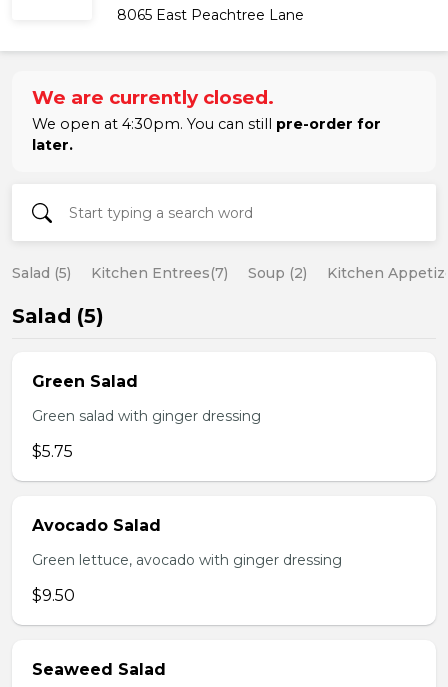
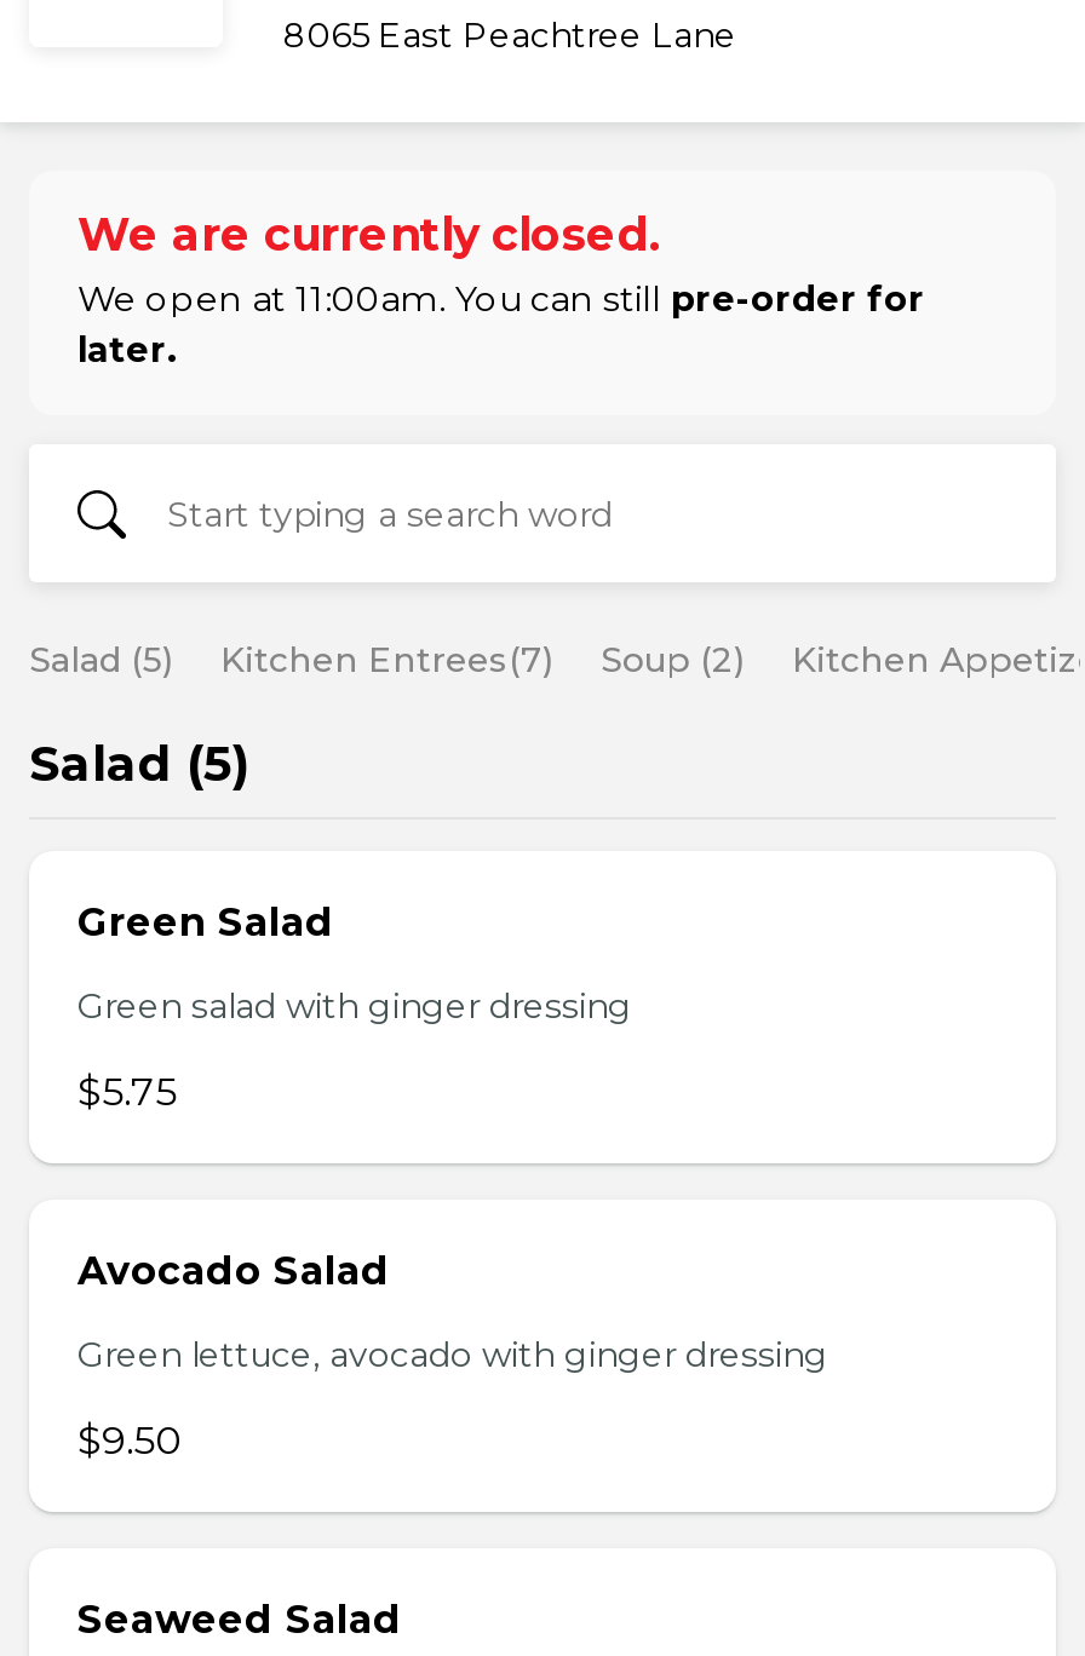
- We open at 4:30pm. You can still pre-order for
+ We open at 11:00am. You can still pre-order for
